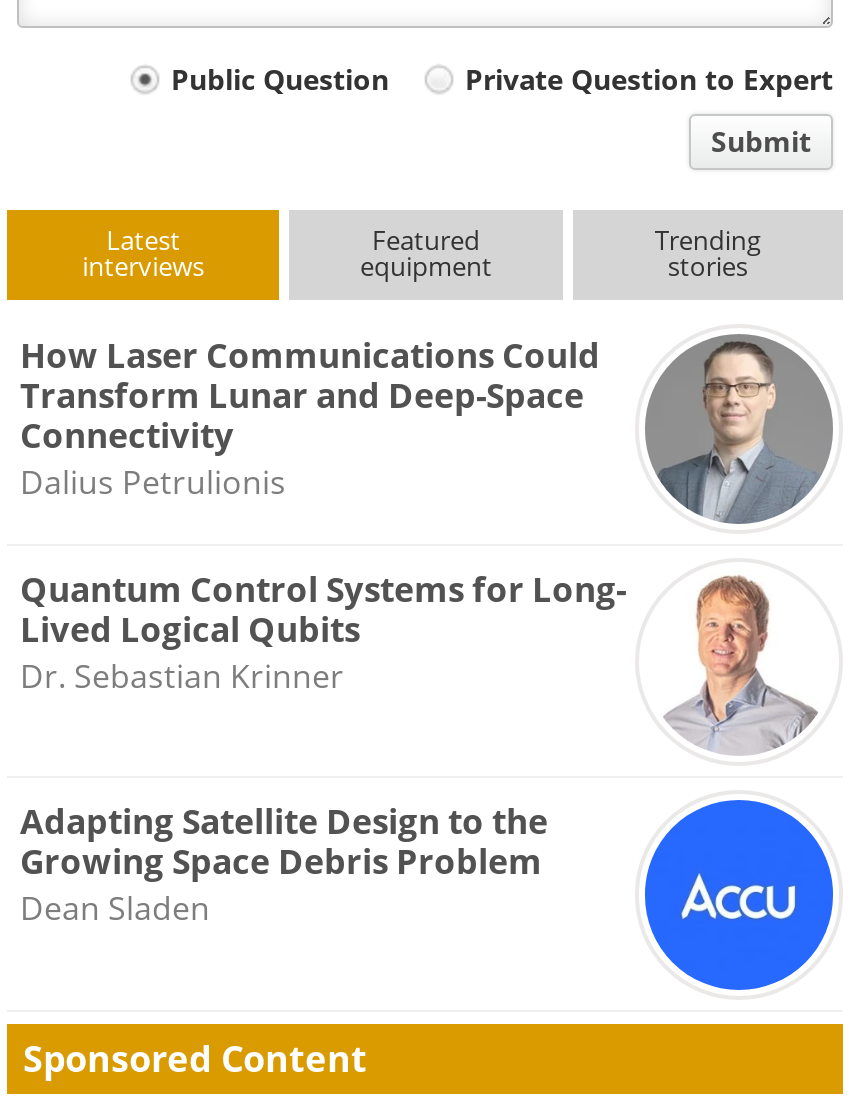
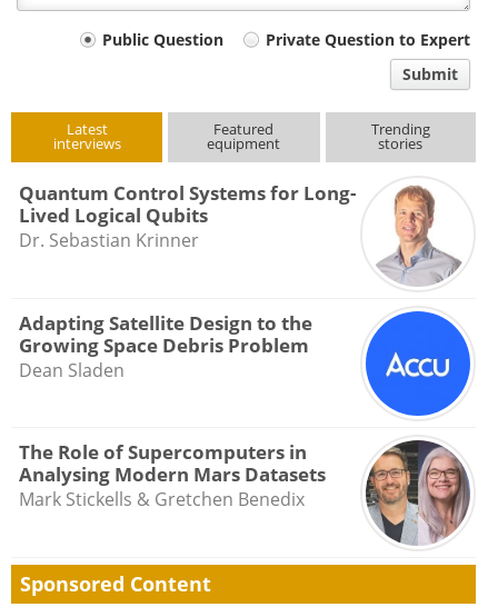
- [image]
- How Laser Communications Could
- Transform Lunar and Deep-Space
- Connectivity
- Dalius Petrulionis

moved up: [image] | Quantum Control Systems for Long- | Lived Logical Qubits | Dr. Sebastian Krinner | Adapting Satellite Design to the | Growing Space Debris Problem | Dean Sladen

+ [image]
+ The Role of Supercomputers in
+ Analysing Modern Mars Datasets
+ Mark Stickells & Gretchen Benedix
